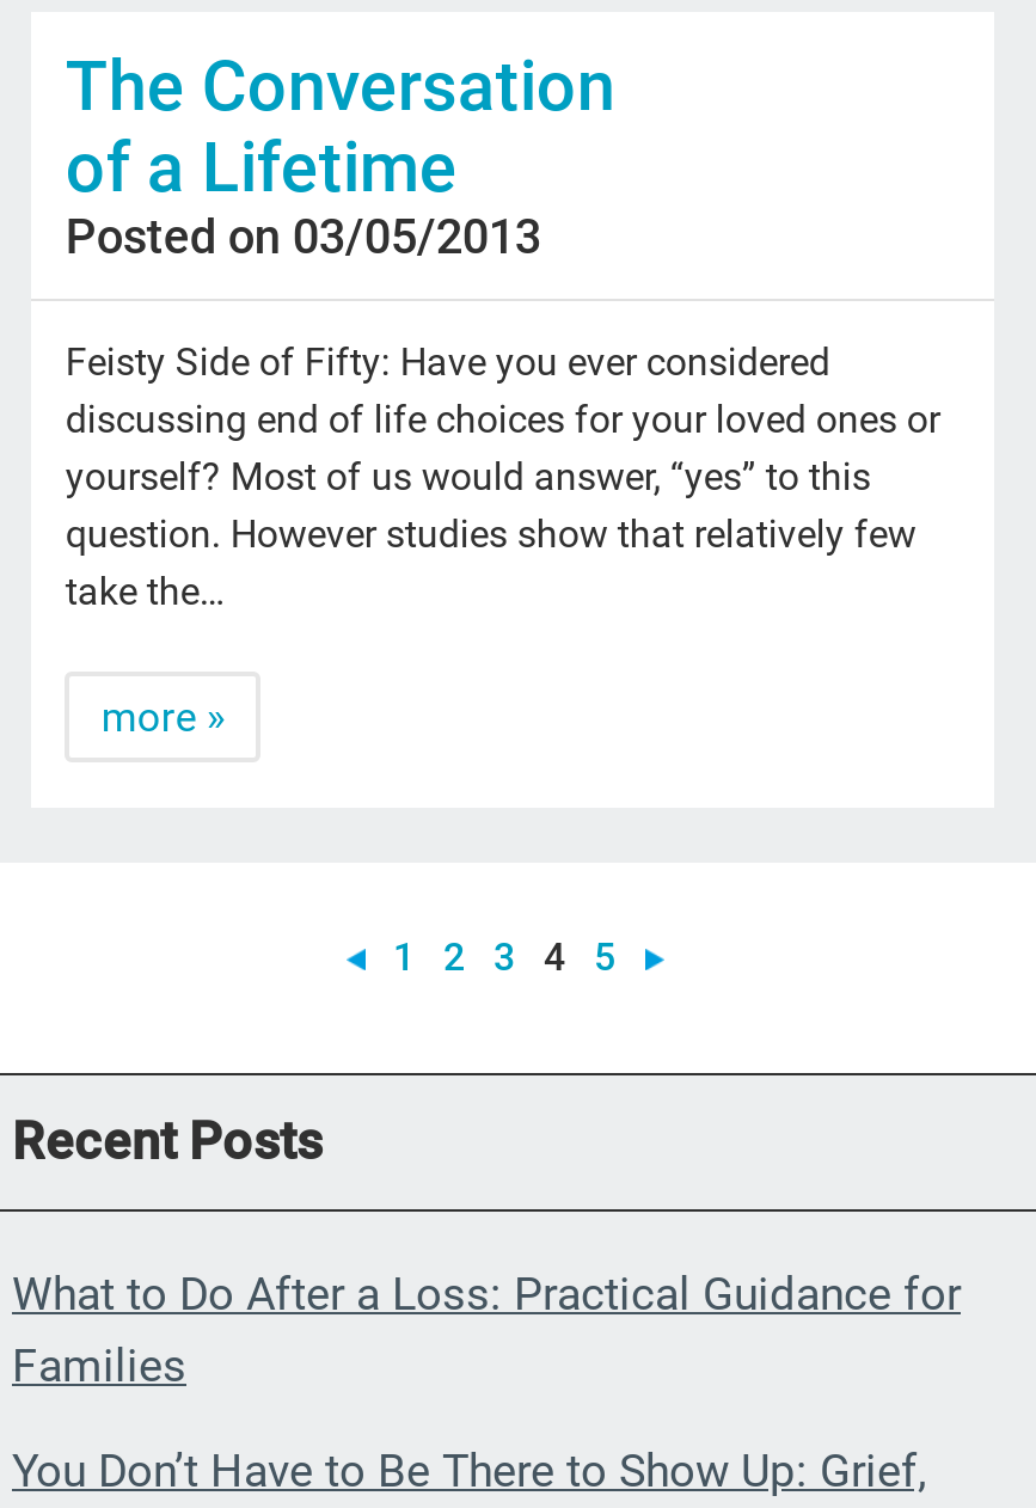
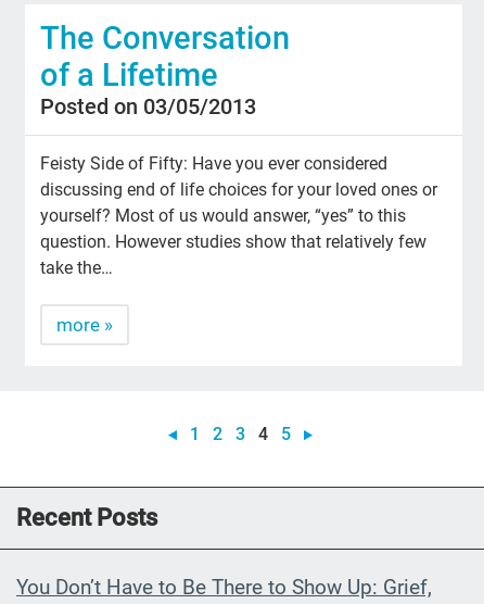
- What to Do After a Loss: Practical Guidance for
- Families
